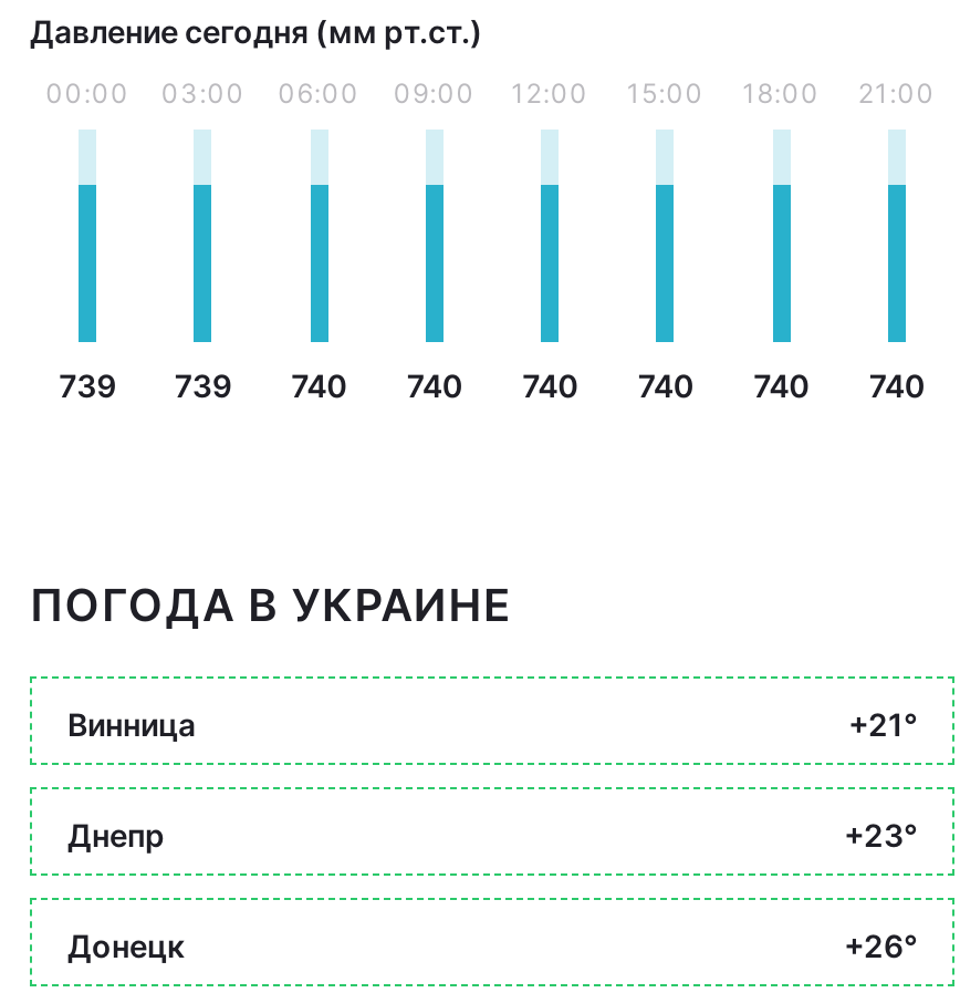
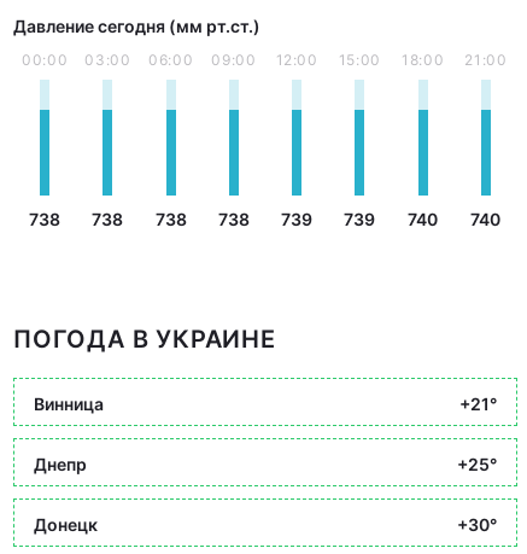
- 739
+ 738

- 739
+ 738

- 740
+ 738

- 740
+ 738

- 740
+ 739

- 740
+ 739

- +23°
+ +25°

- +26°
+ +30°
